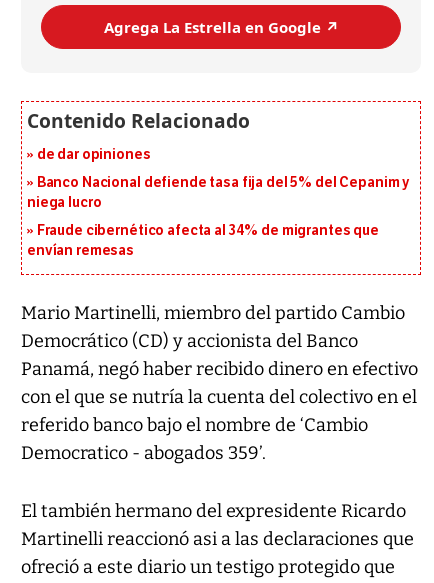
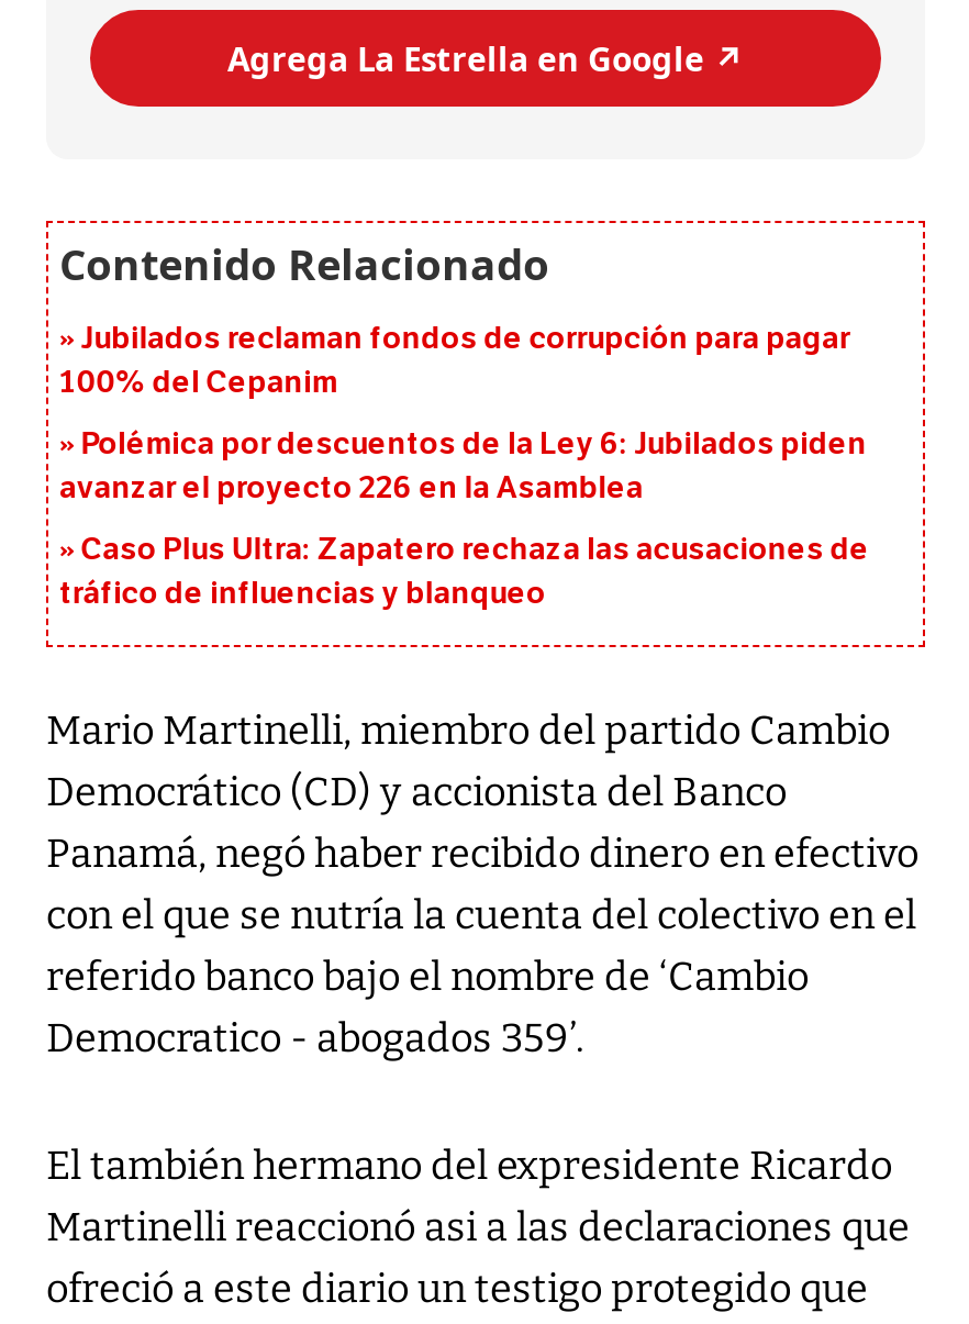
- de dar opiniones
+ Jubilados reclaman fondos de corrupción para pagar
+ 100% del Cepanim

- Banco Nacional defiende tasa fija del 5% del Cepanim y
- niega lucro
+ Polémica por descuentos de la Ley 6: Jubilados piden
+ avanzar el proyecto 226 en la Asamblea

- Fraude cibernético afecta al 34% de migrantes que
- envían remesas
+ Caso Plus Ultra: Zapatero rechaza las acusaciones de
+ tráfico de influencias y blanqueo
